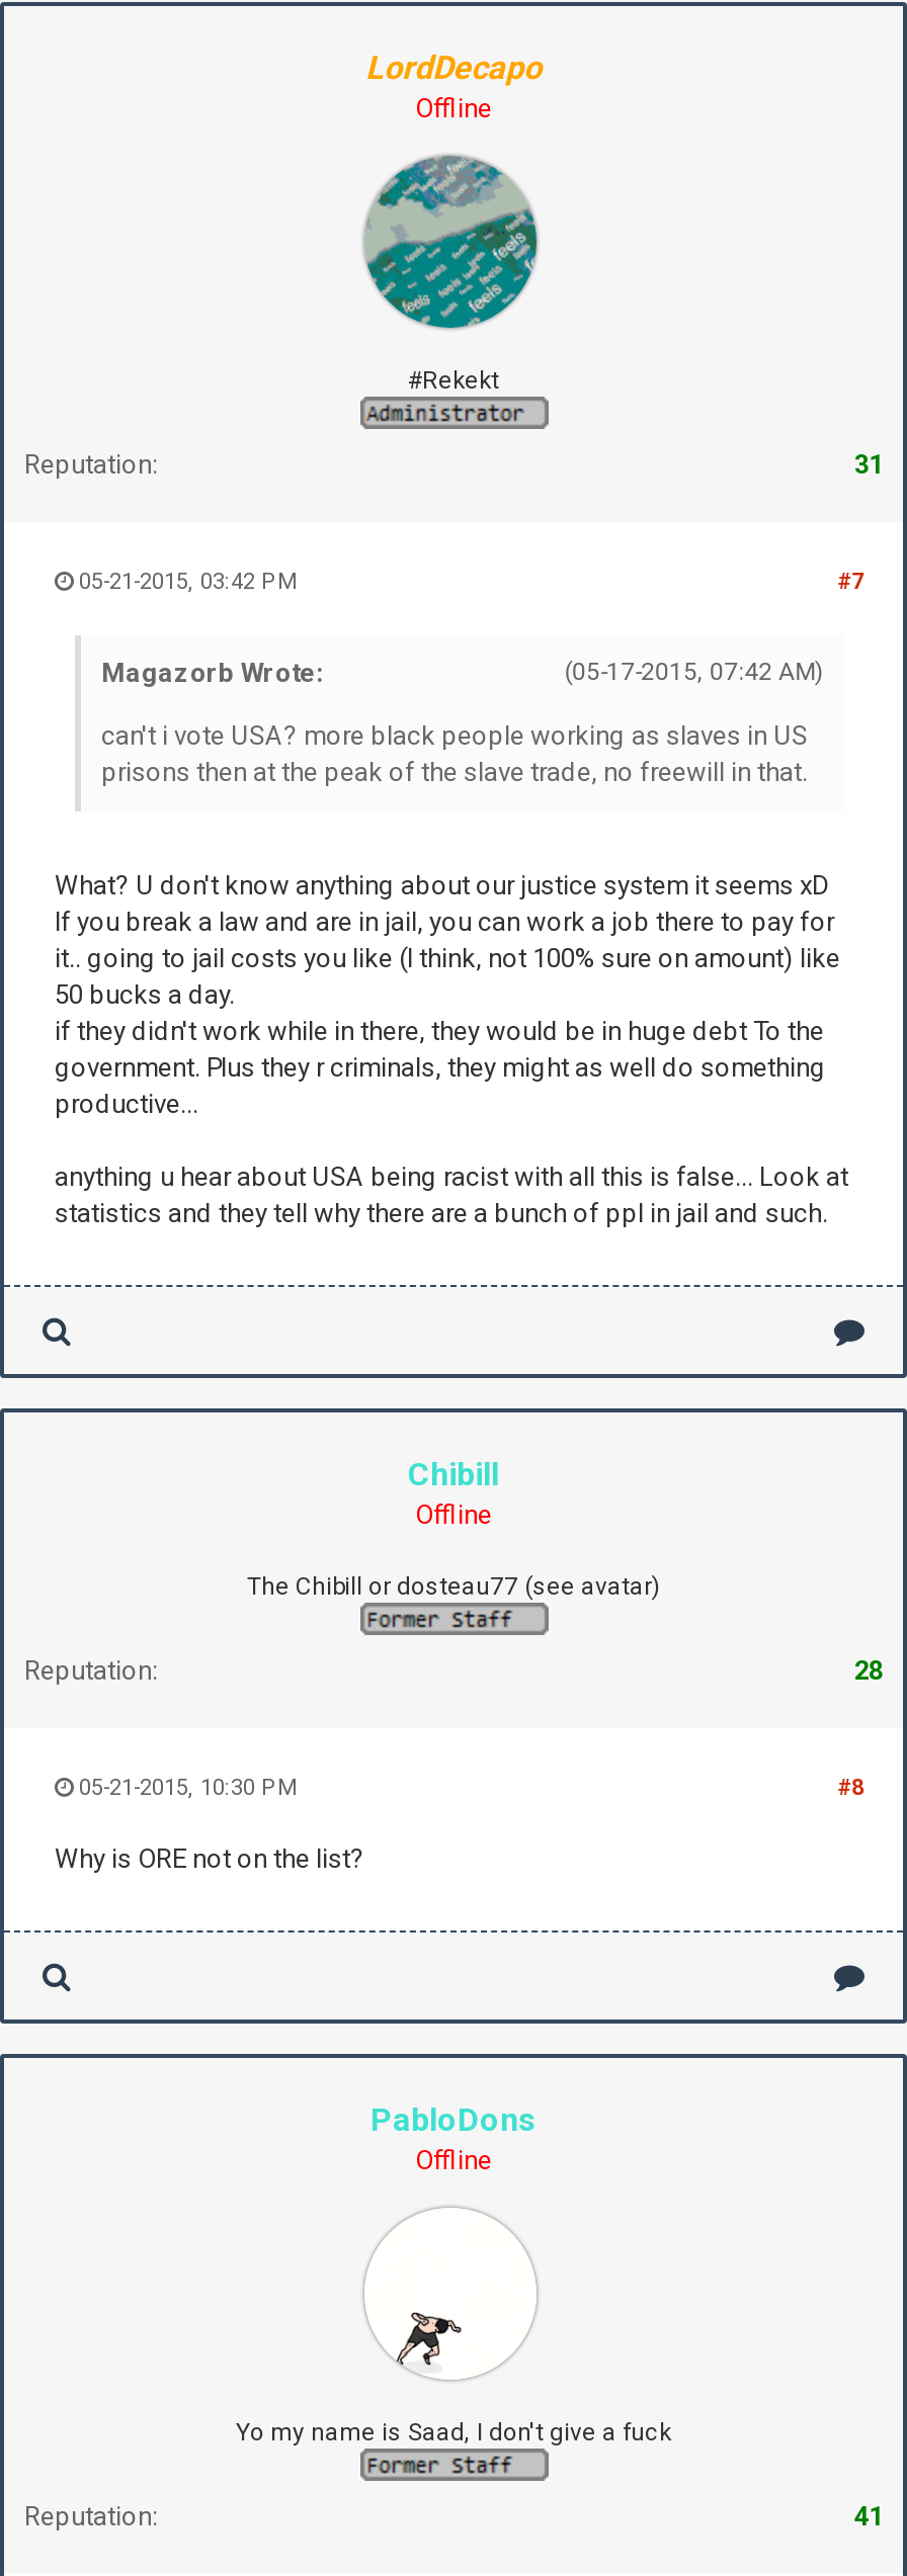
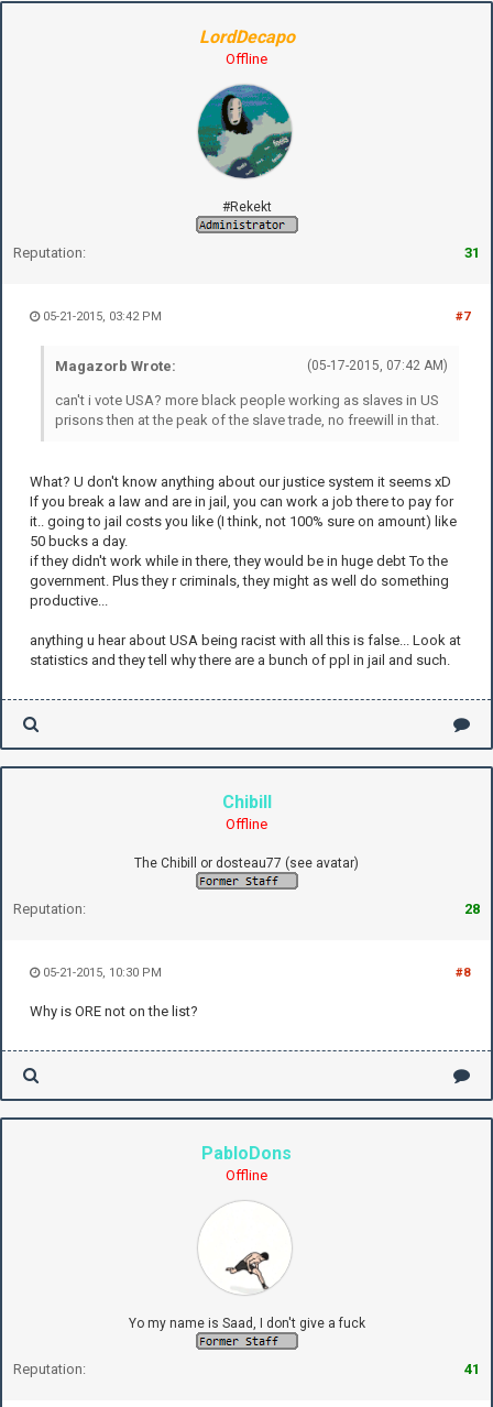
- [image]
+ [image]

- [image]
+ [image]
